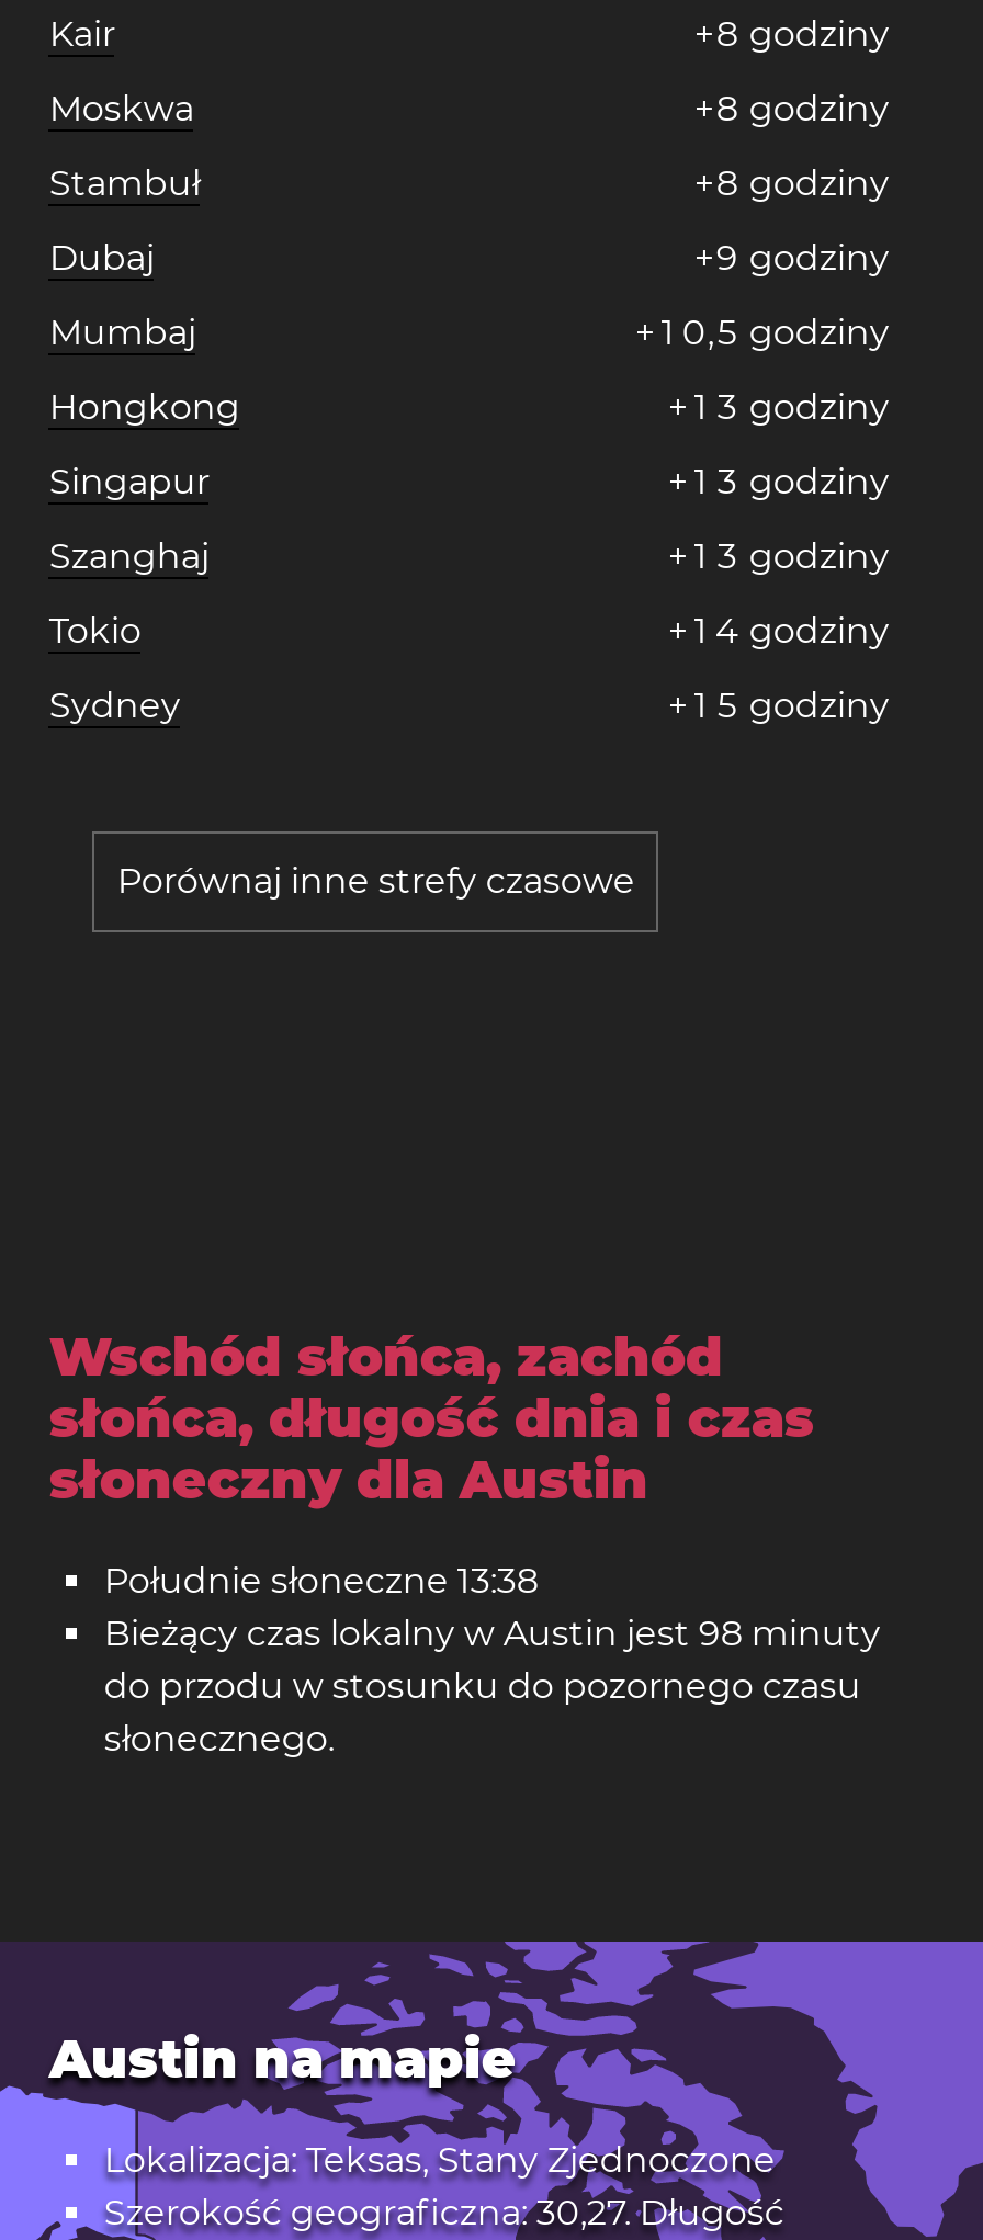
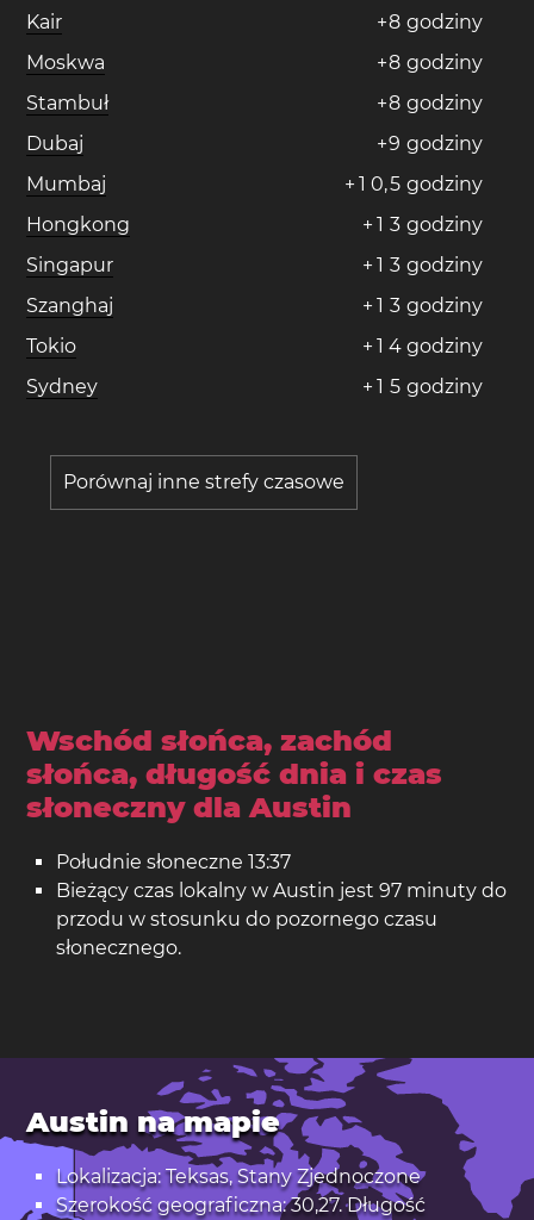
- Południe słoneczne 13:38
- Bieżący czas lokalny w Austin jest 98 minuty
- do przodu w stosunku do pozornego czasu
+ Południe słoneczne 13:37
+ Bieżący czas lokalny w Austin jest 97 minuty do
+ przodu w stosunku do pozornego czasu
